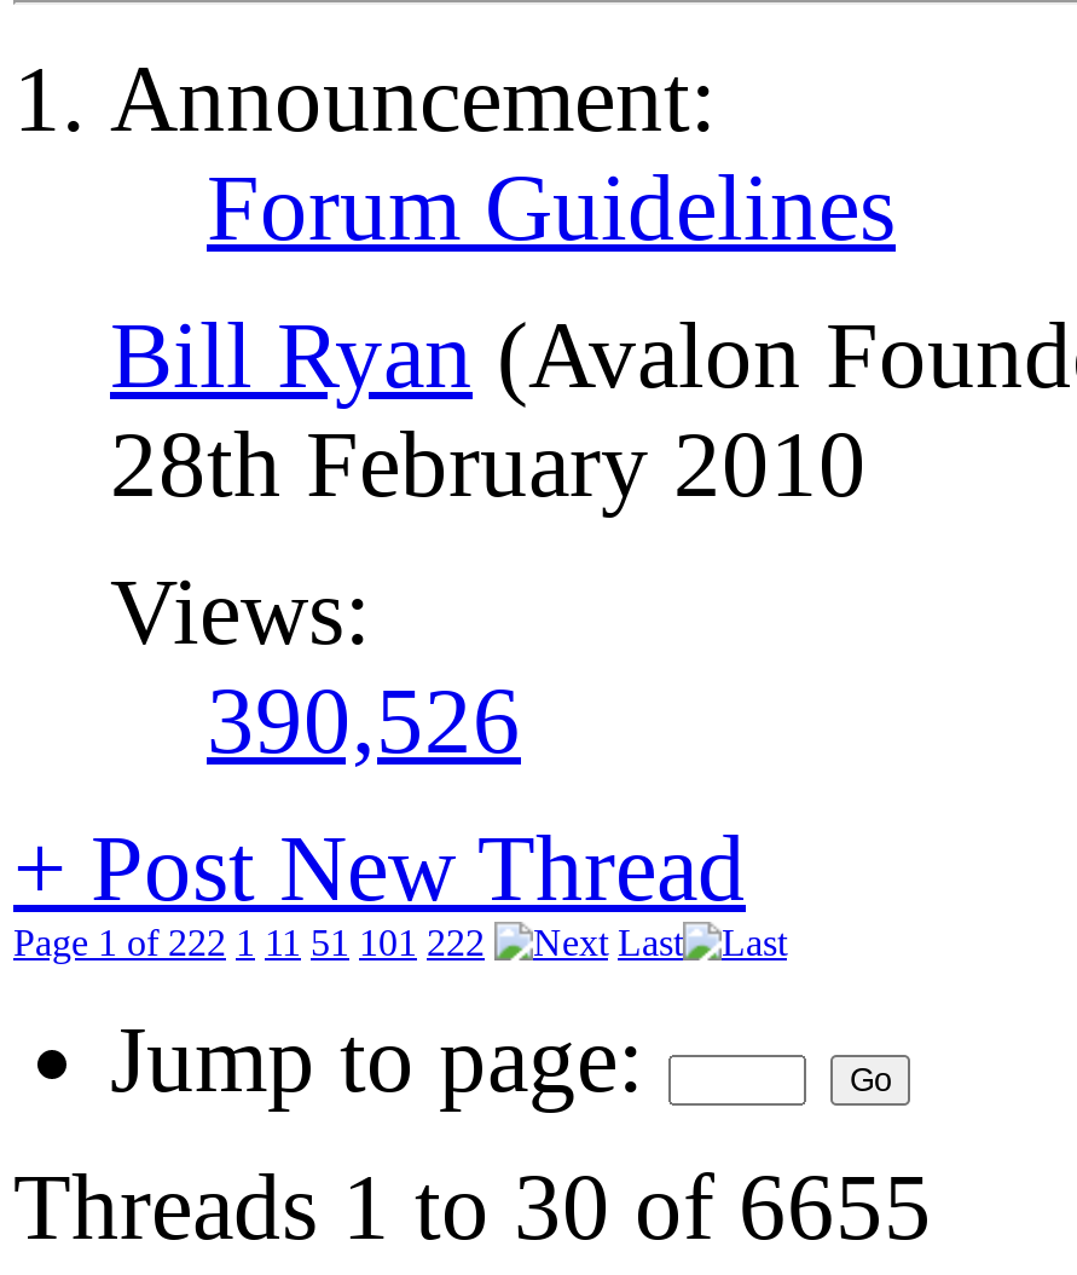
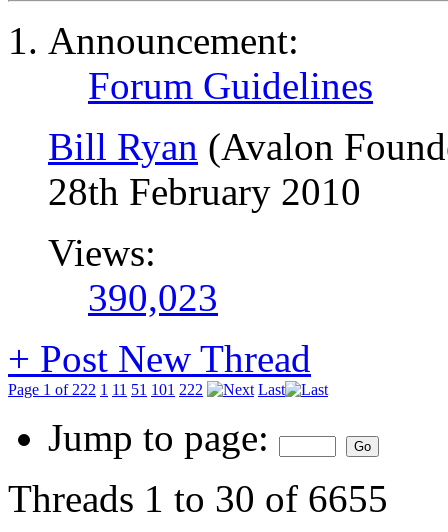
- 390,526
+ 390,023
